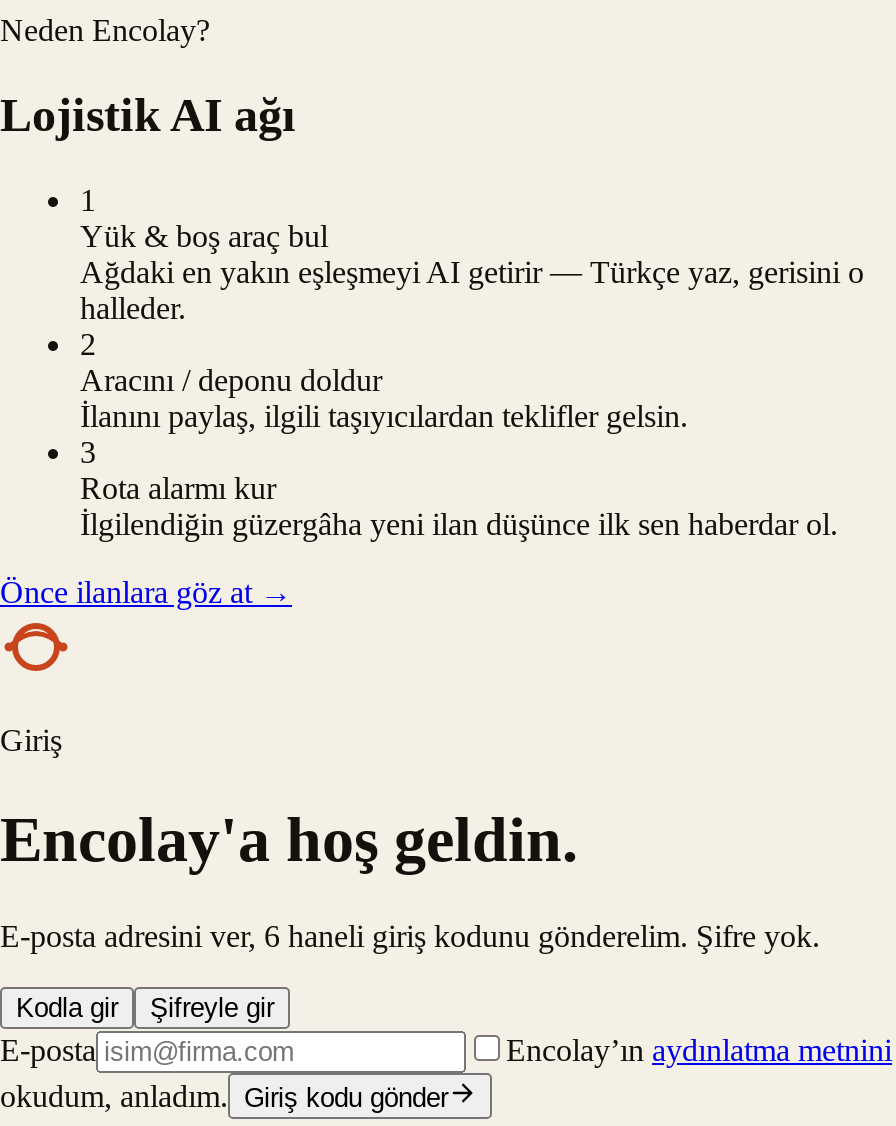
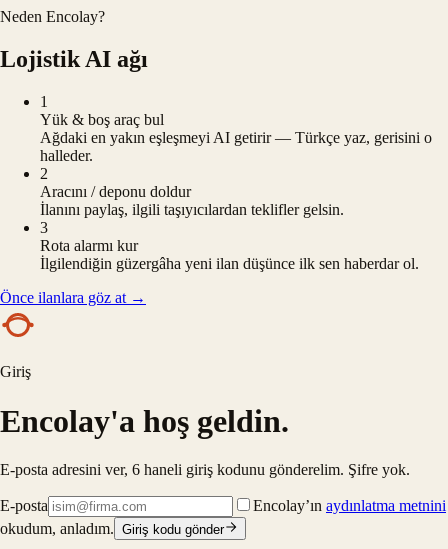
- Kodla gir
- Şifreyle gir
